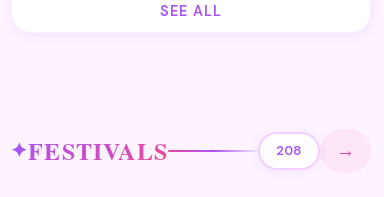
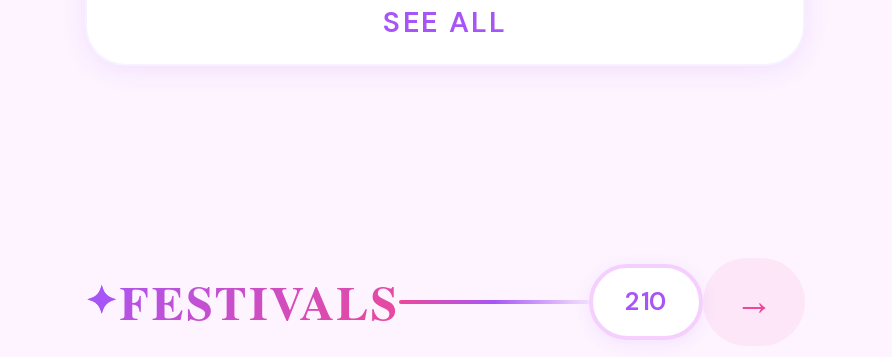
- 208
+ 210
